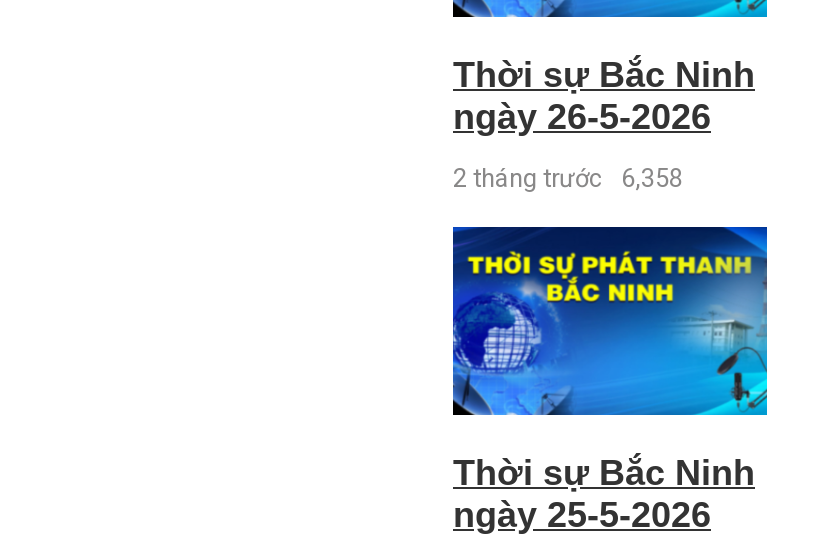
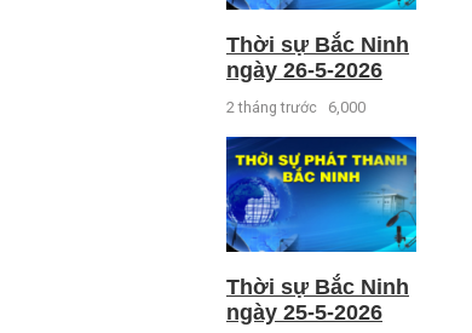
- 2 tháng trước 6,358
+ 2 tháng trước 6,000
